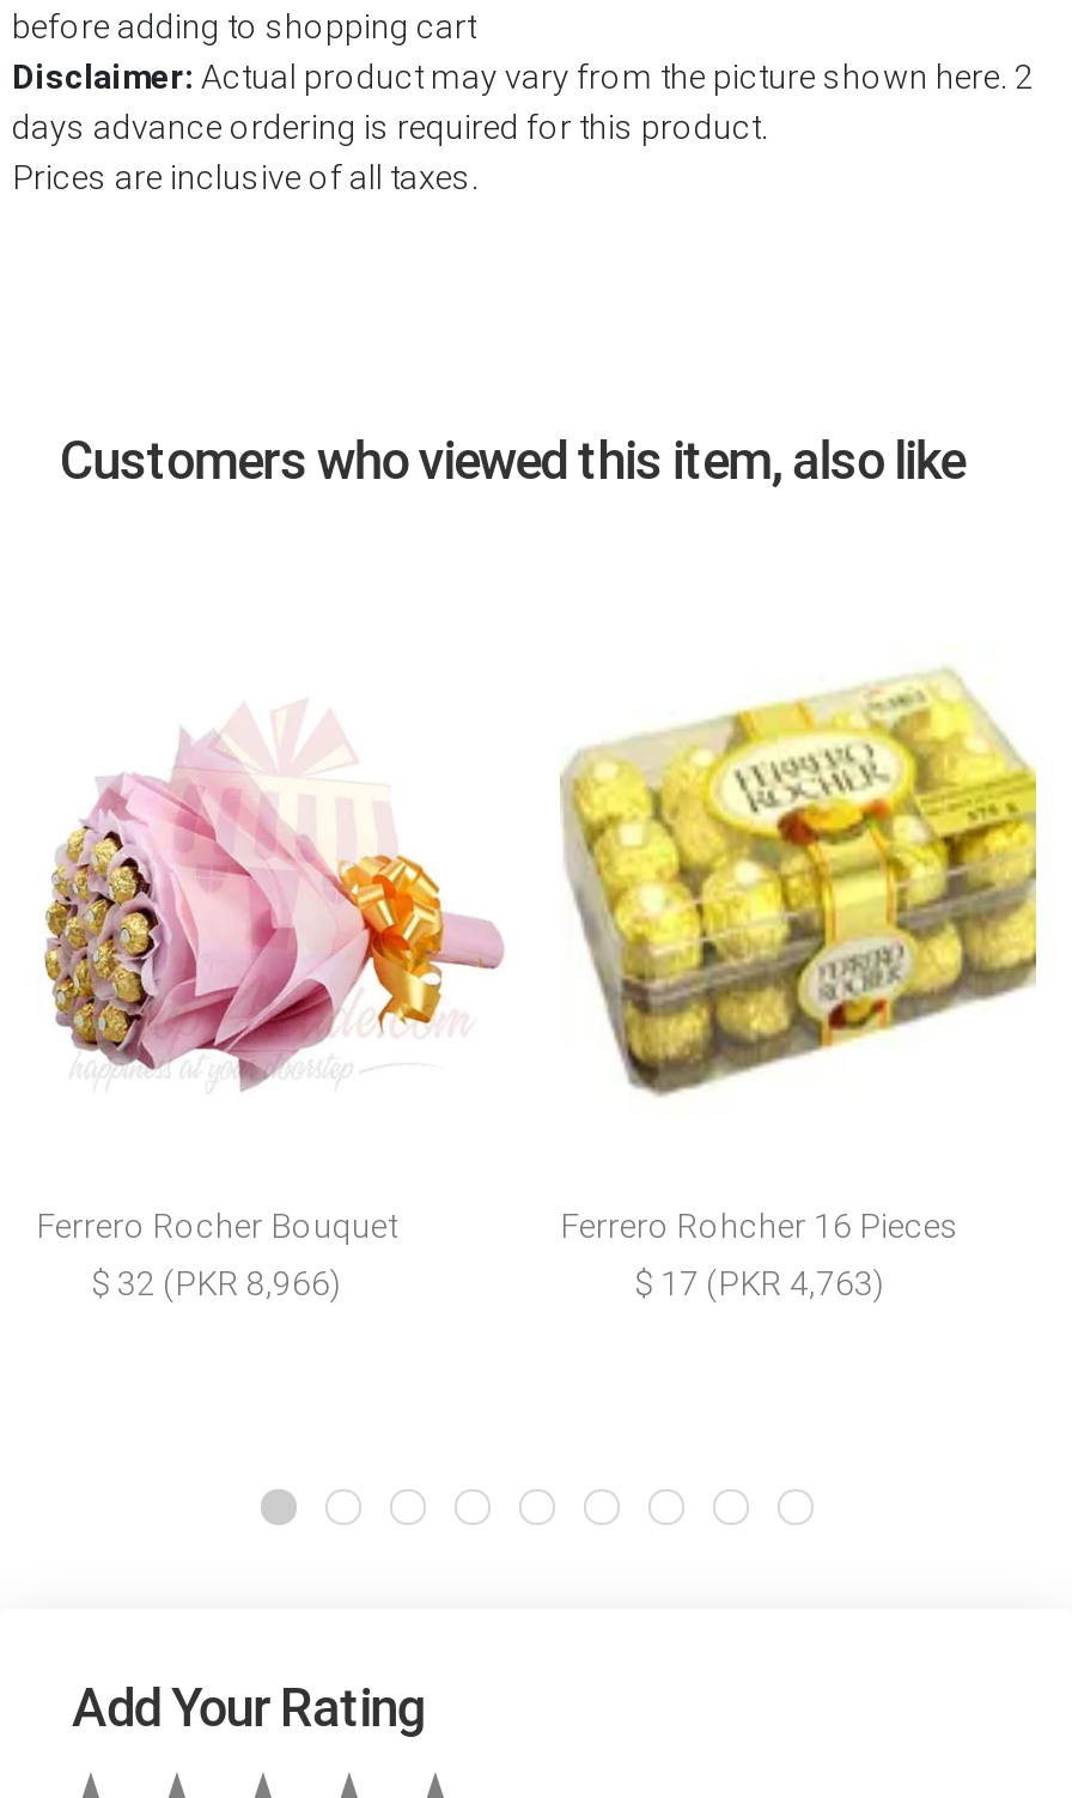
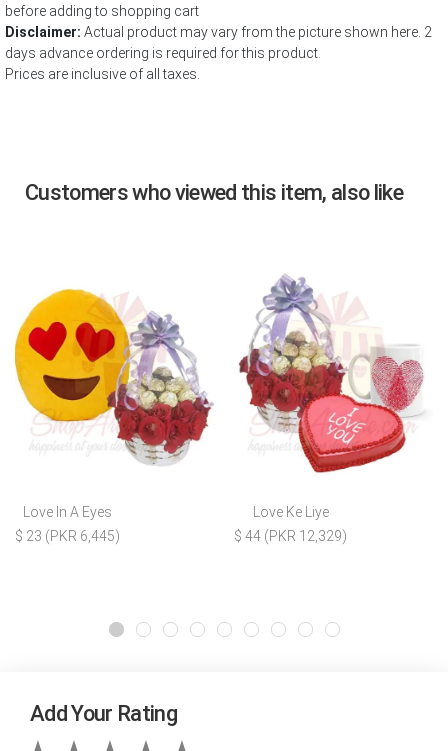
- [image]
- Ferrero Rohcher 16 Pieces
+ [image]
+ Love Ke Liye

- [image]
- Ferrero Rocher Bouquet
+ [image]
+ Love In A Eyes

- $ 32 (PKR 8,966)
+ $ 23 (PKR 6,445)

- $ 17 (PKR 4,763)
+ $ 44 (PKR 12,329)
